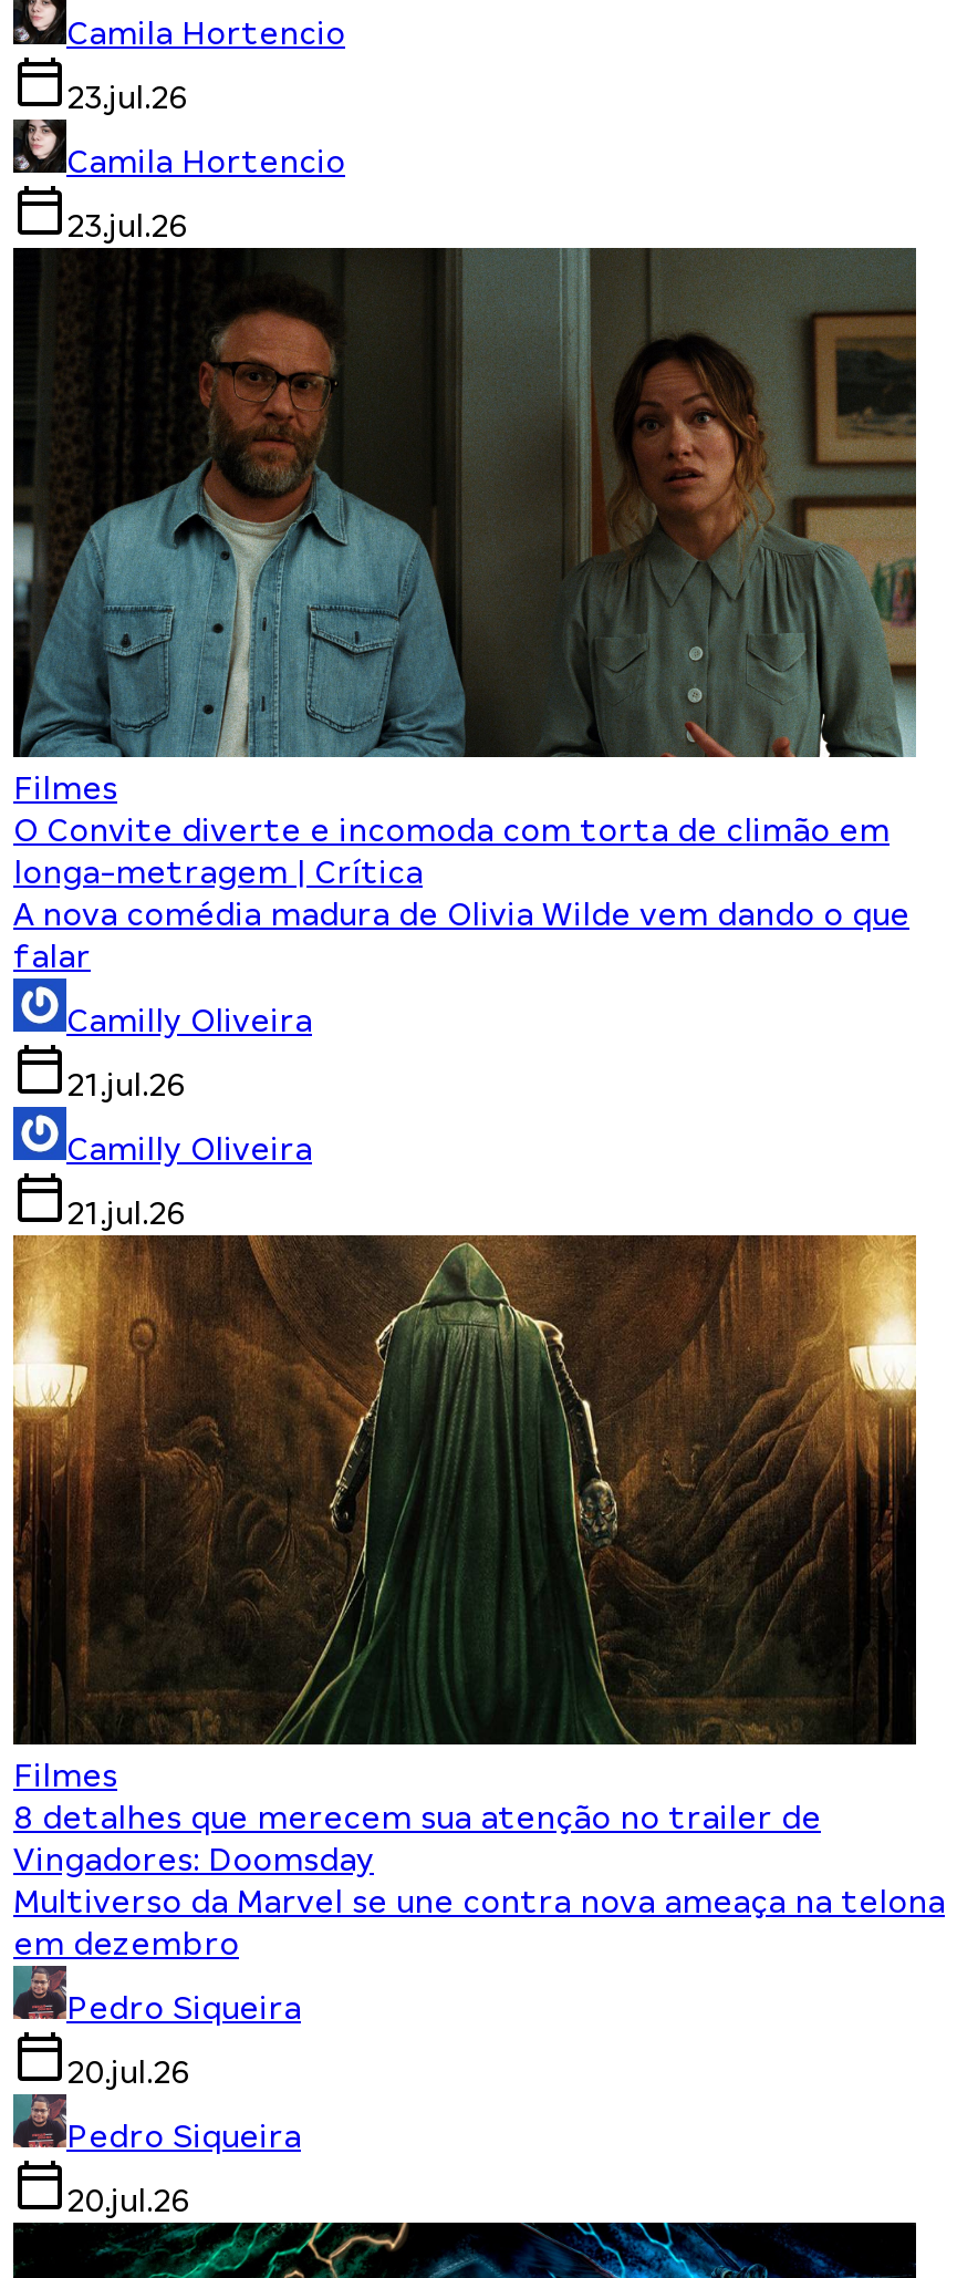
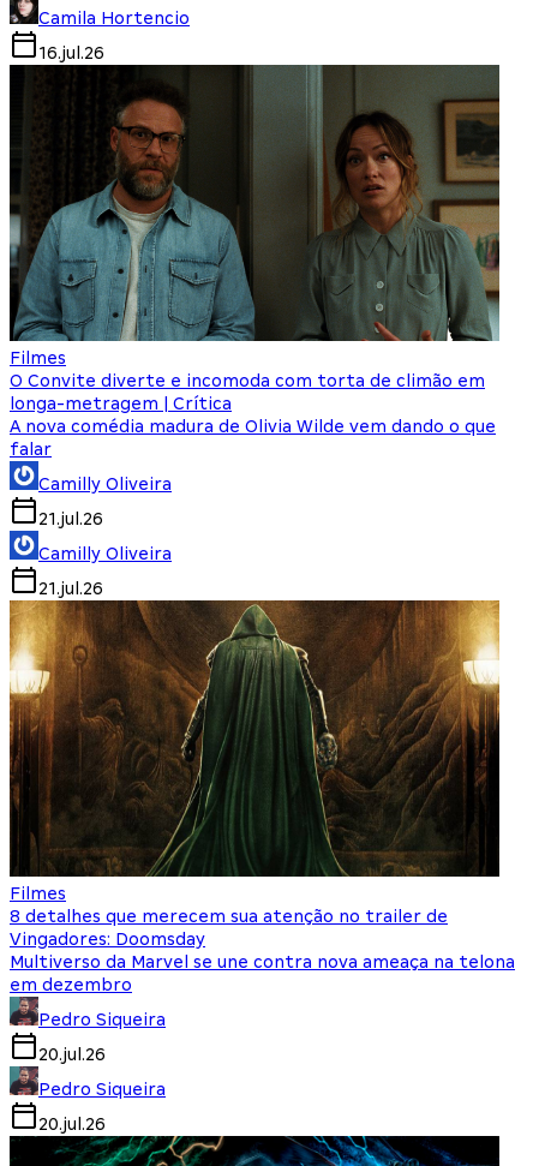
- 23.jul.26
- Camila Hortencio
- 23.jul.26
+ 16.jul.26
